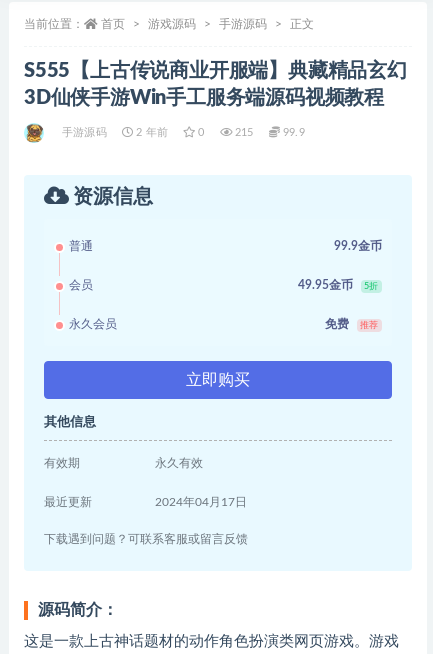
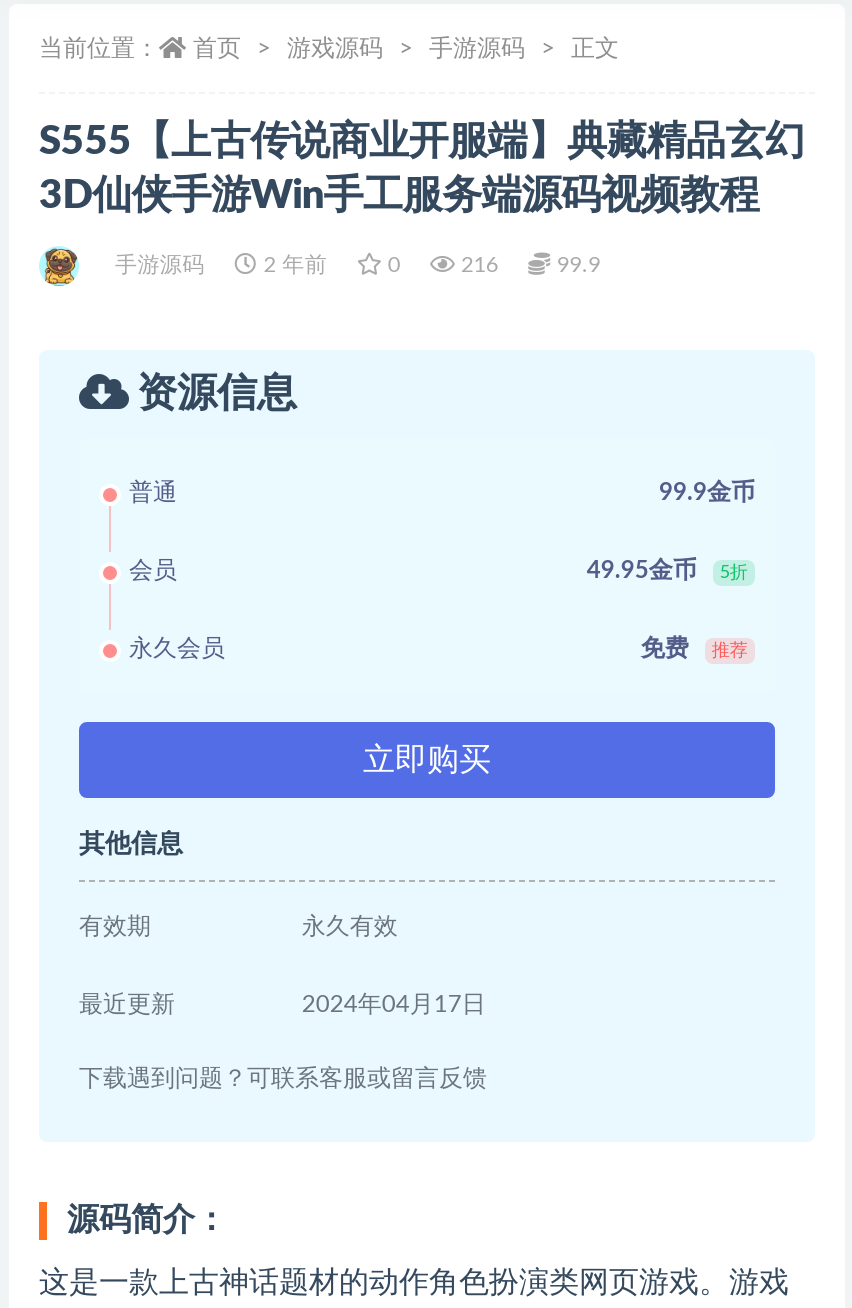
- 215
+ 216
